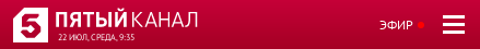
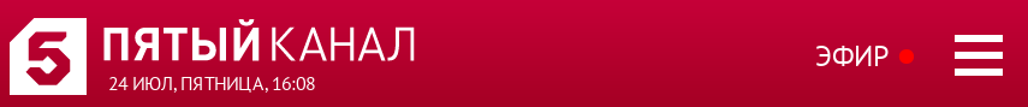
- 22 ИЮЛ, СРЕДА, 9:35
+ 24 ИЮЛ, ПЯТНИЦА, 16:08
